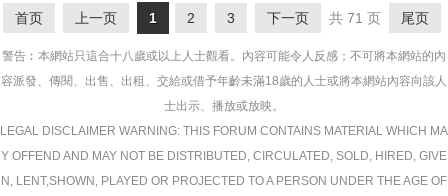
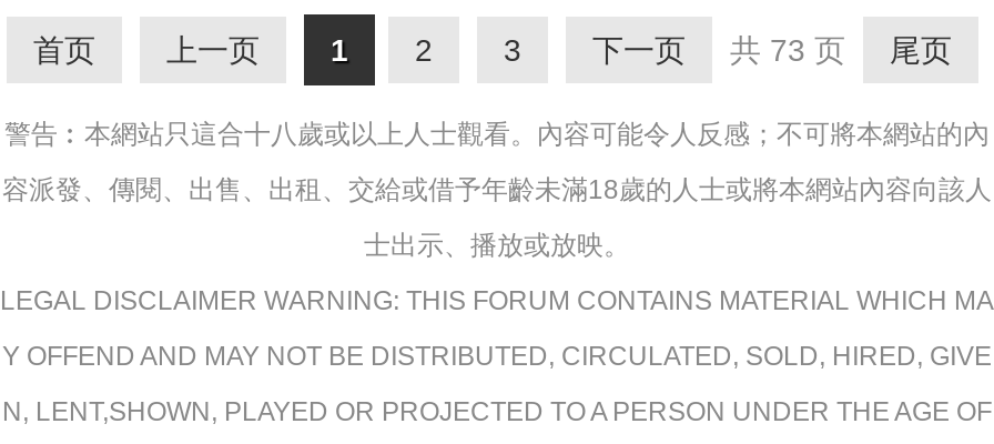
- 首页 上一页 1 2 3 下一页 共 71 页 尾页
+ 首页 上一页 1 2 3 下一页 共 73 页 尾页
